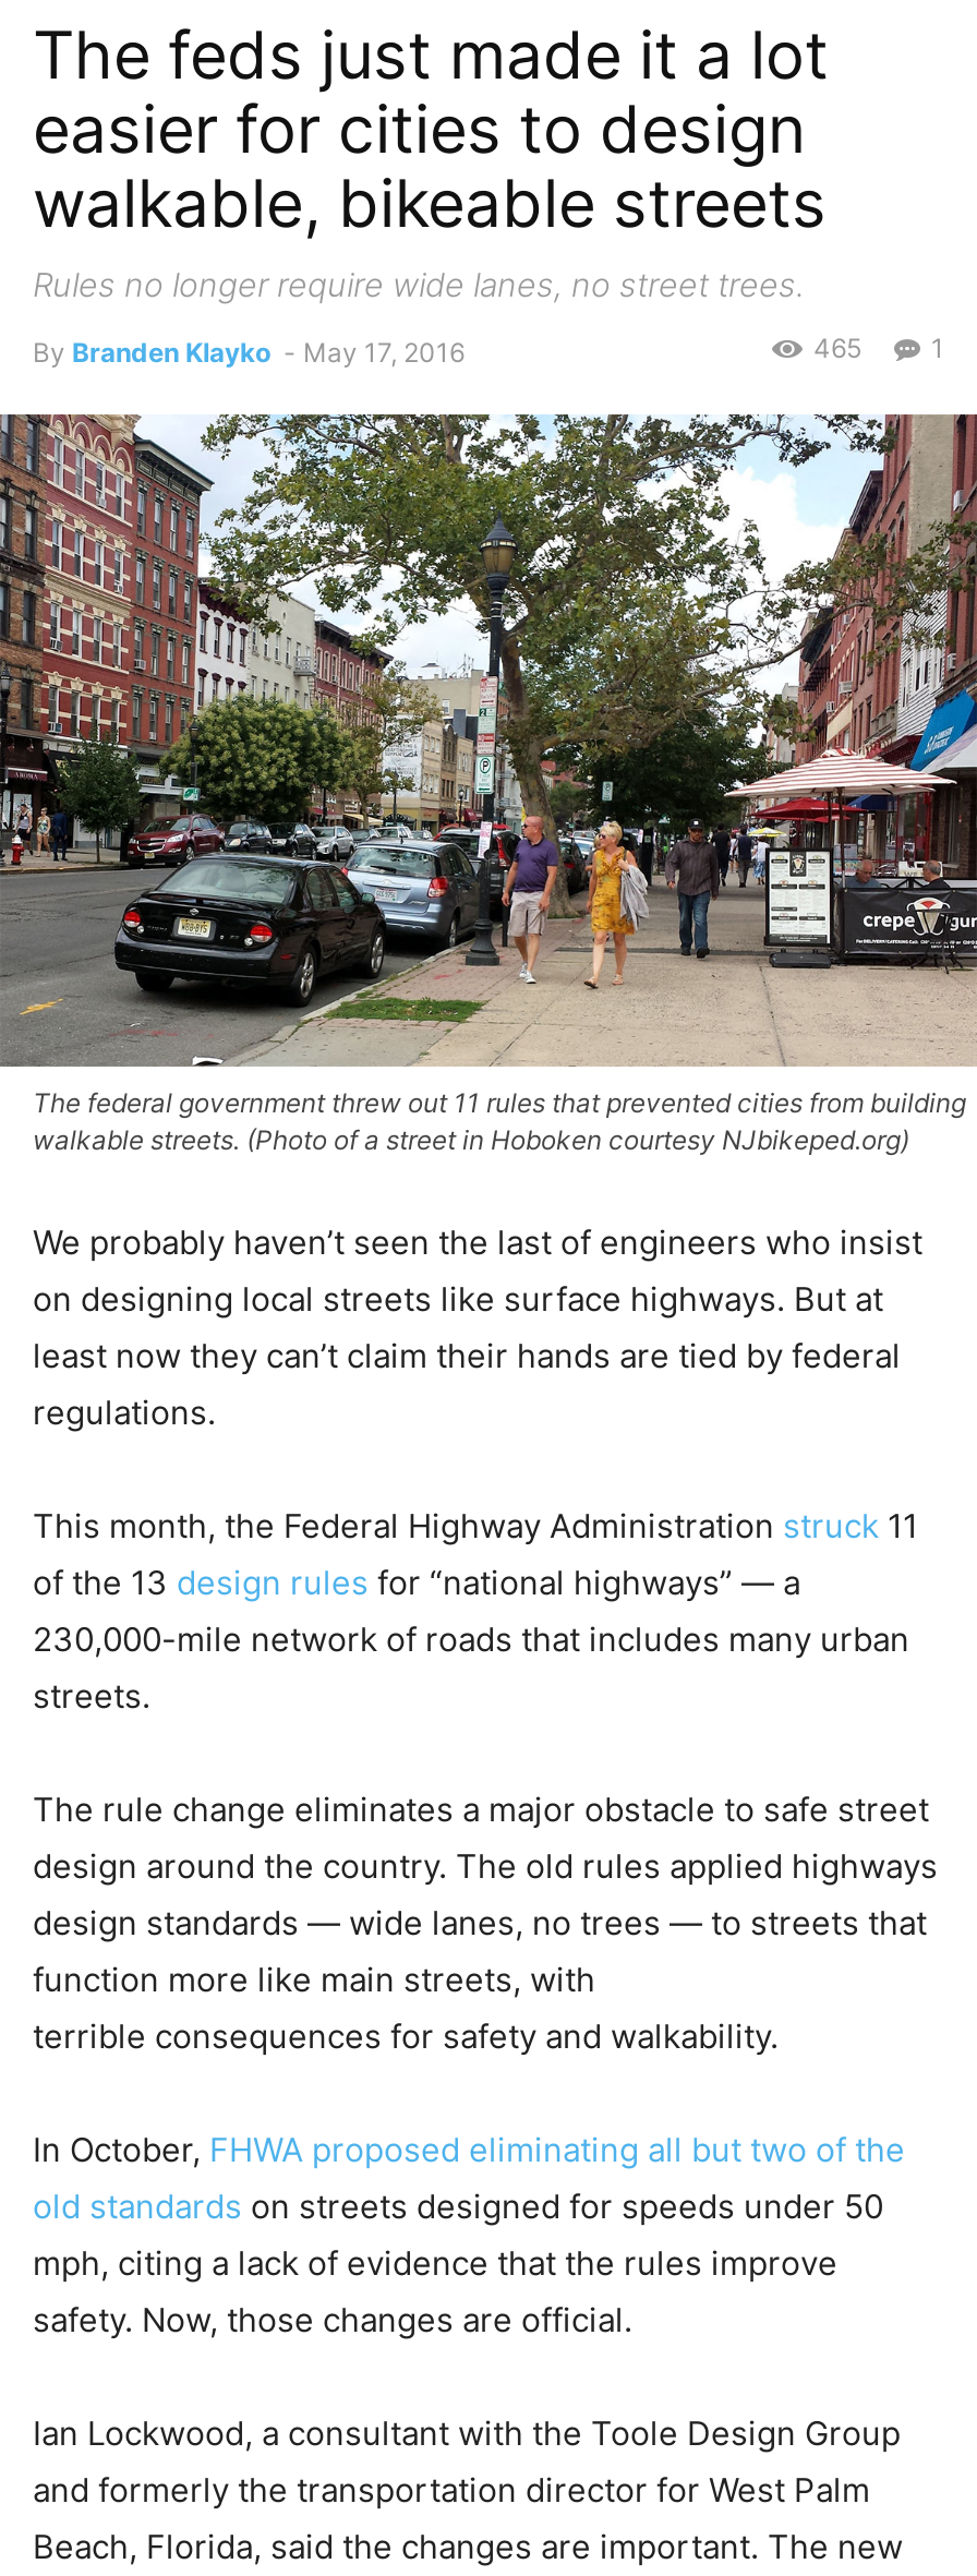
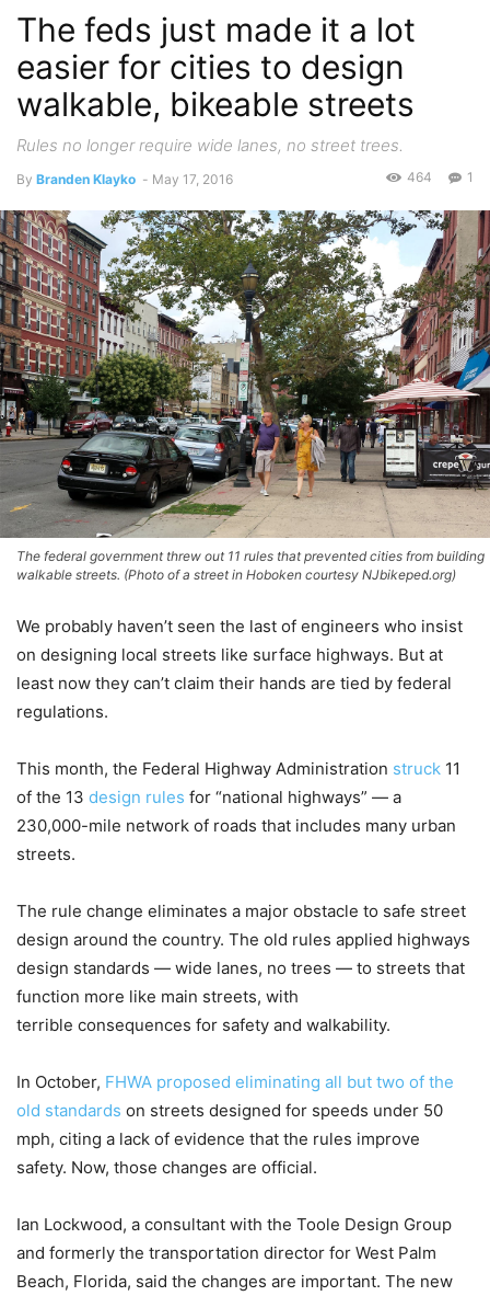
- 465
+ 464
